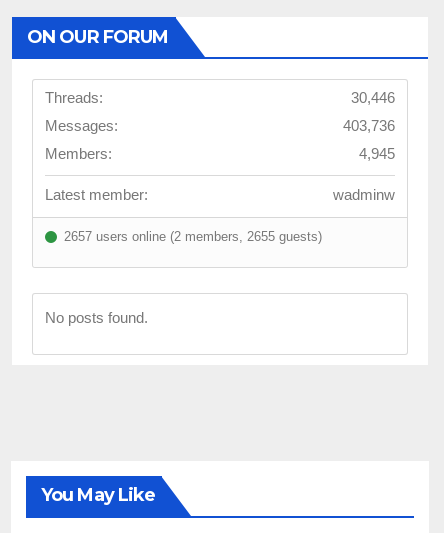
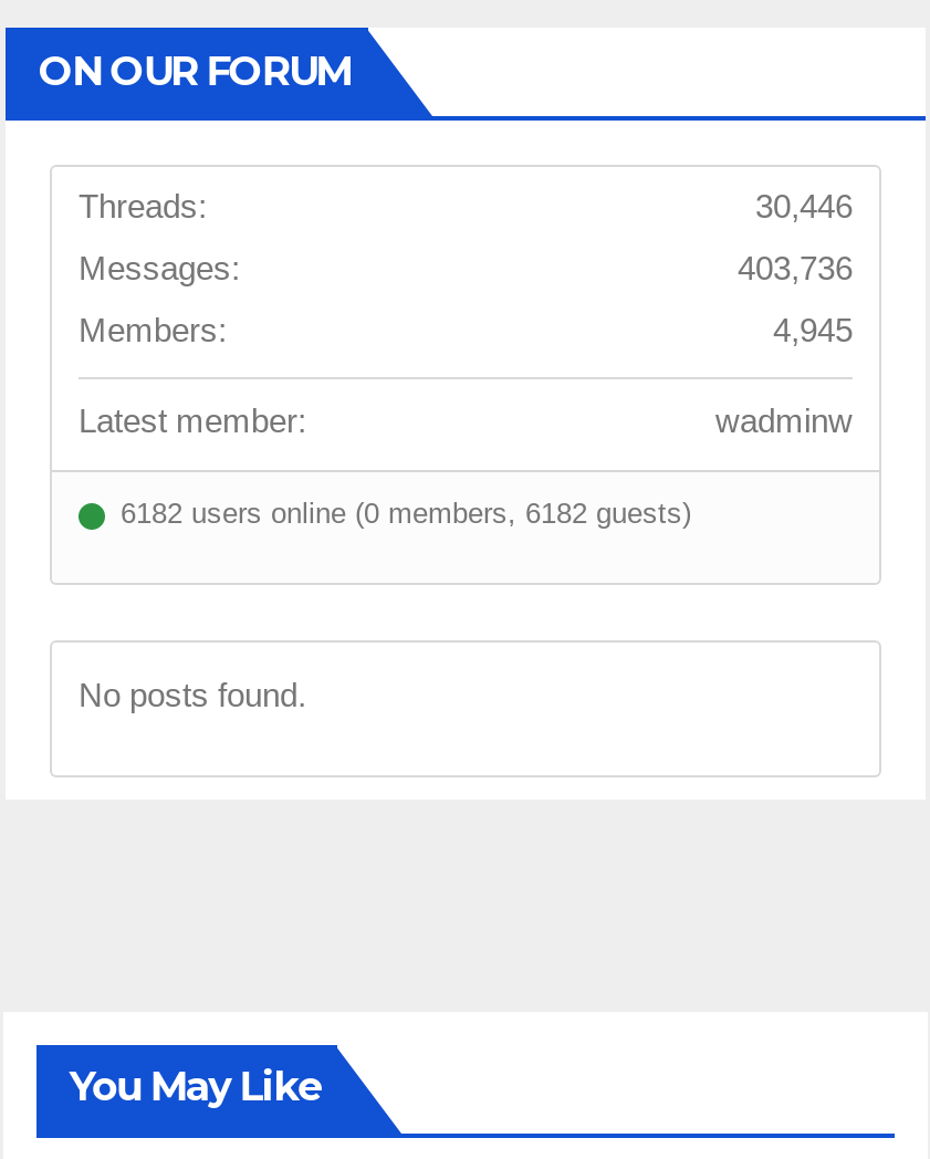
- 2657 users online (2 members, 2655 guests)
+ 6182 users online (0 members, 6182 guests)
